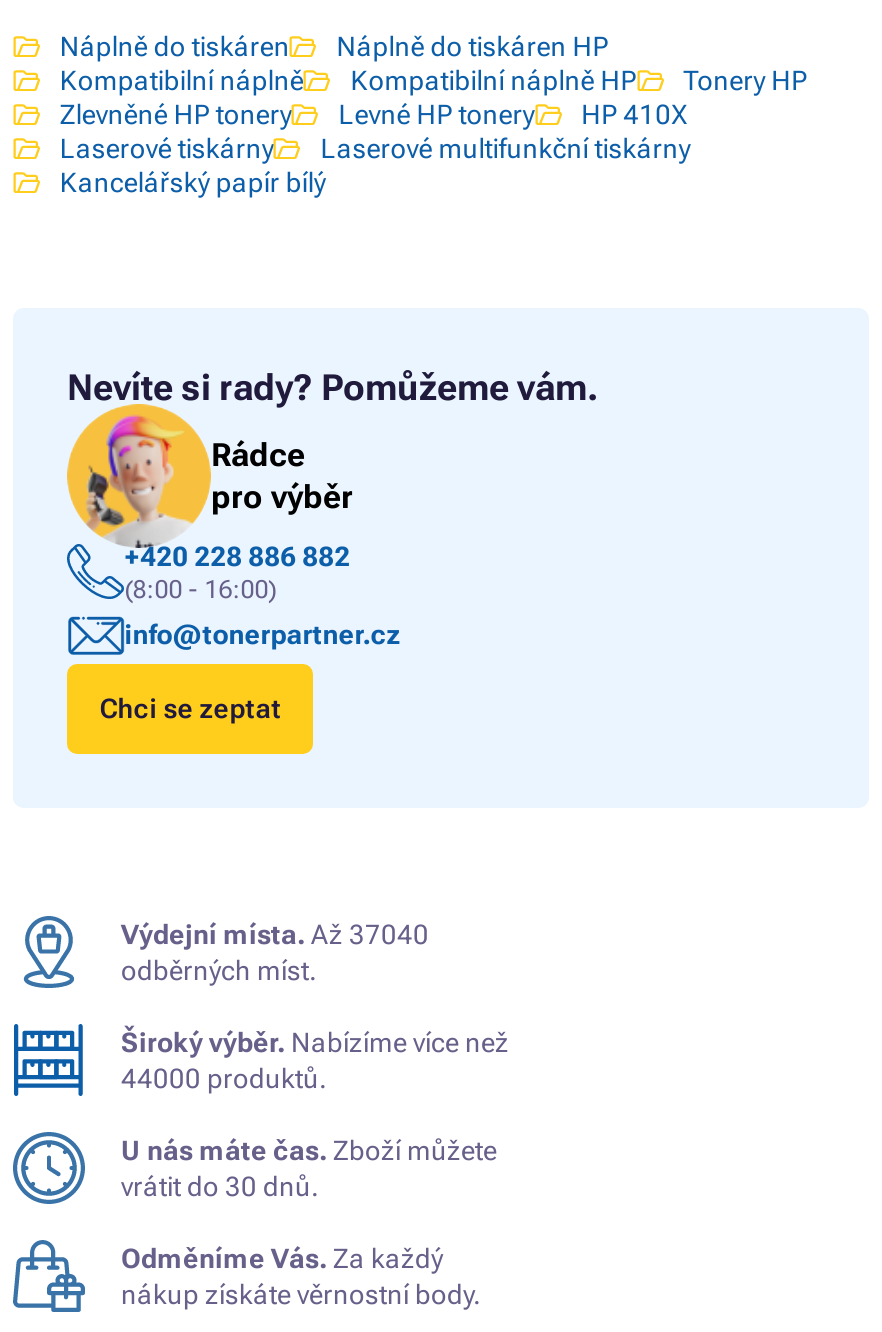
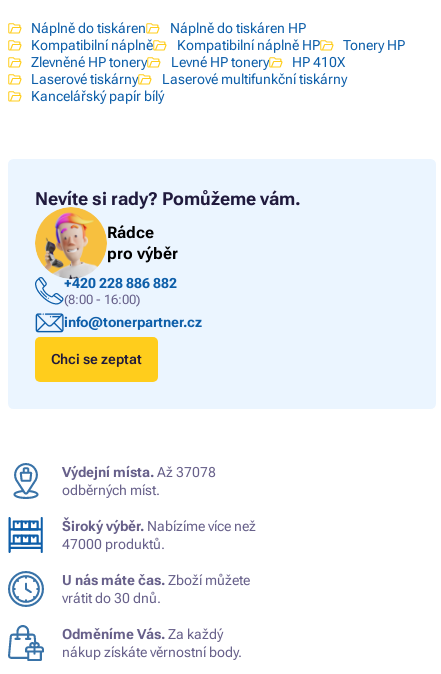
- Výdejní místa. Až 37040
+ Výdejní místa. Až 37078

- 44000 produktů.
+ 47000 produktů.
